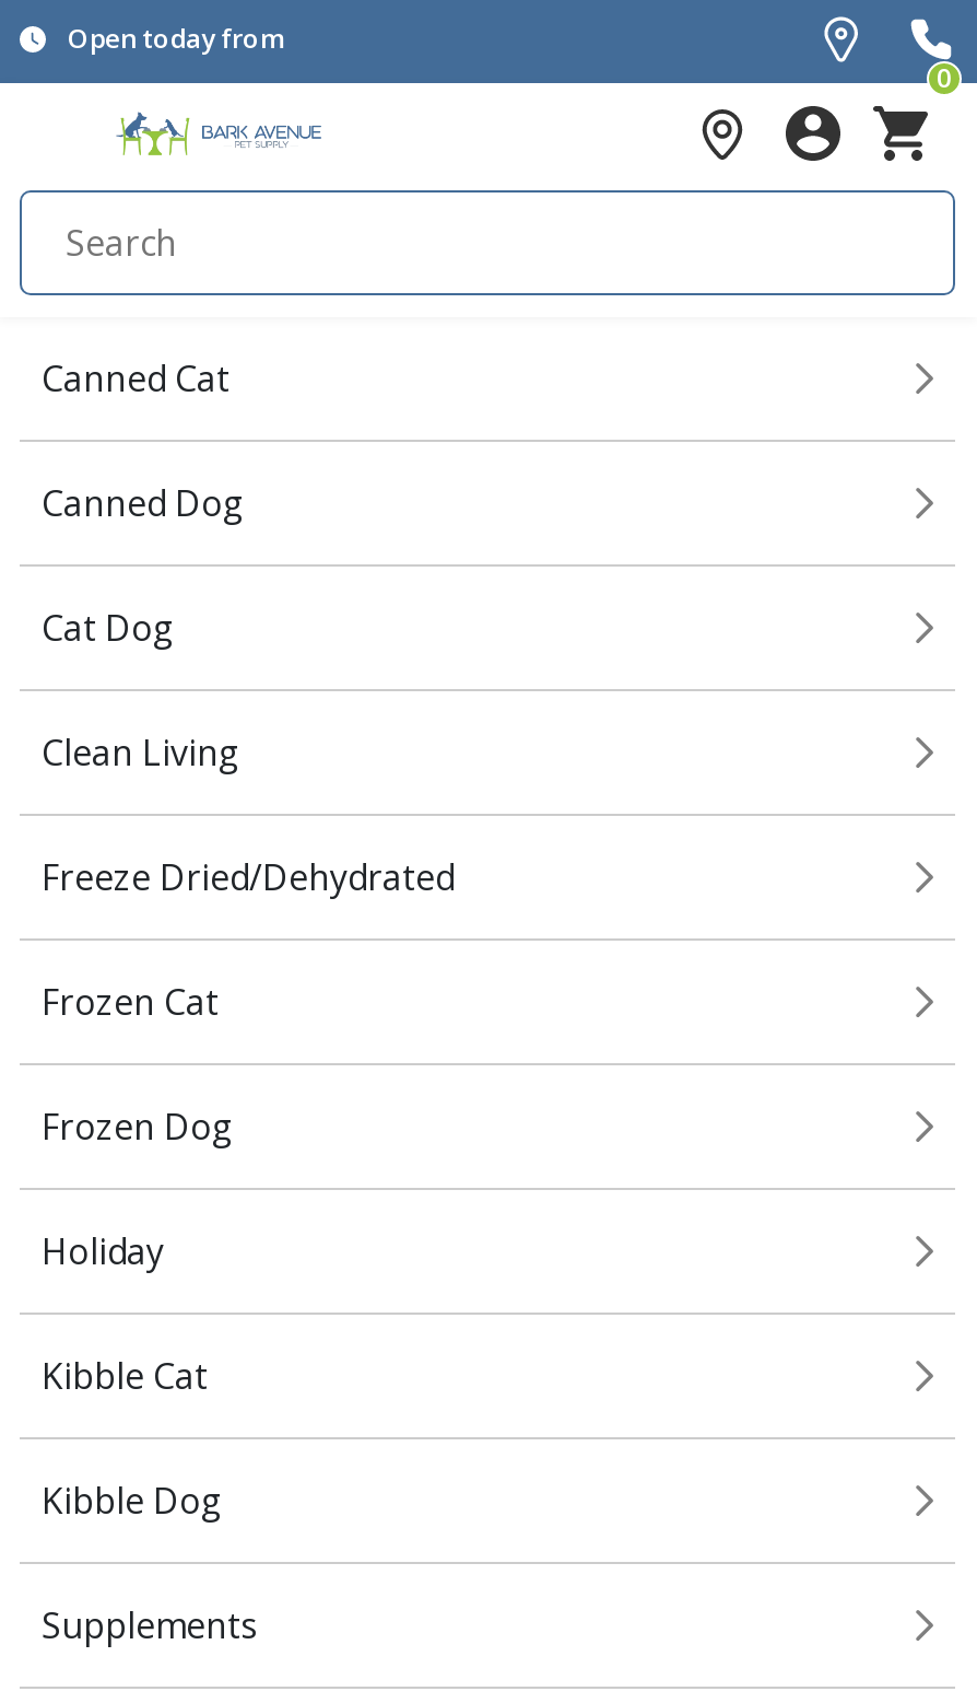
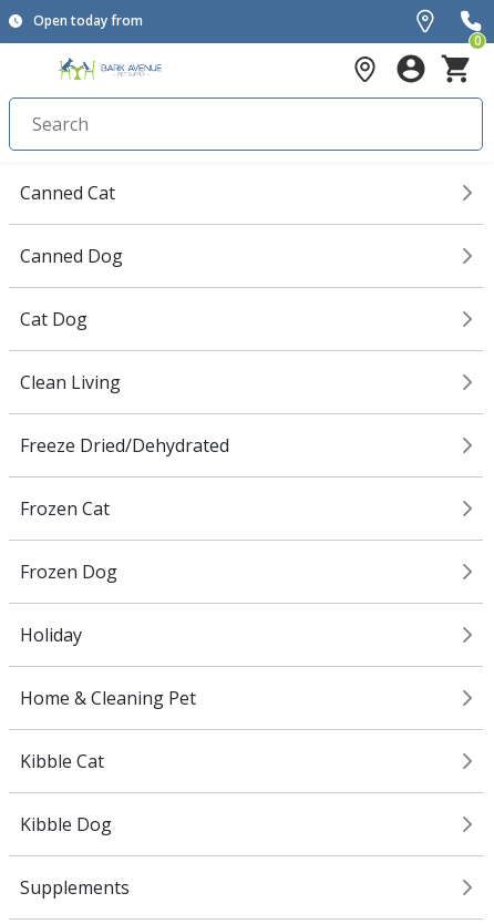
+ Home & Cleaning Pet
